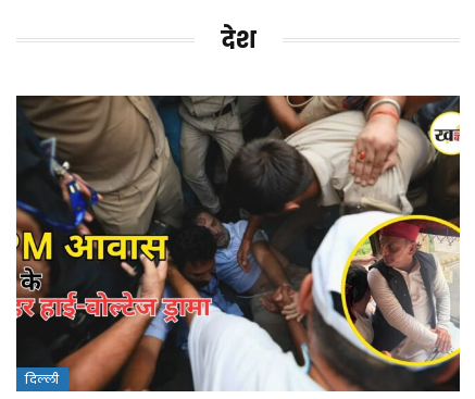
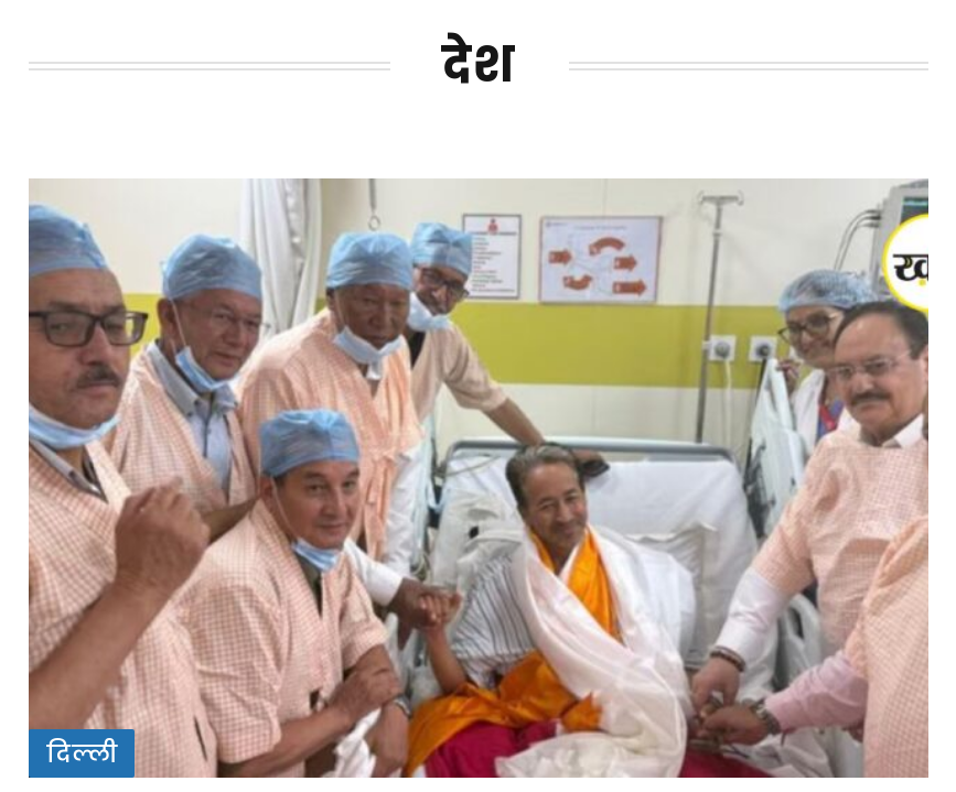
- [image]
+ [image]
